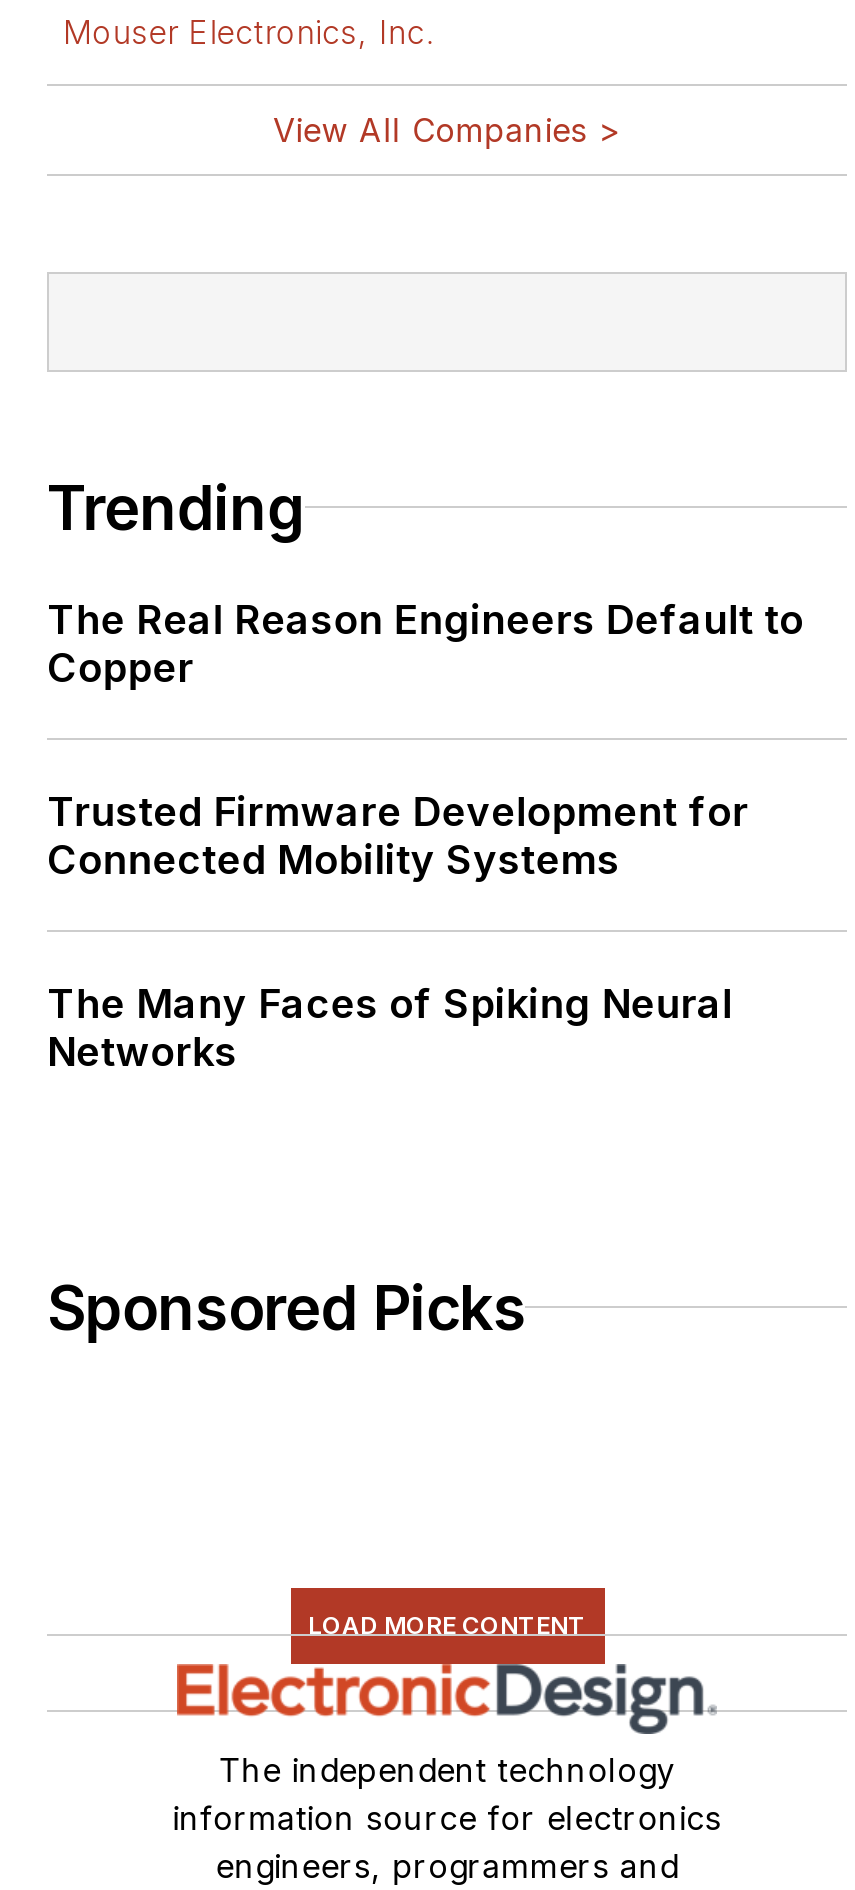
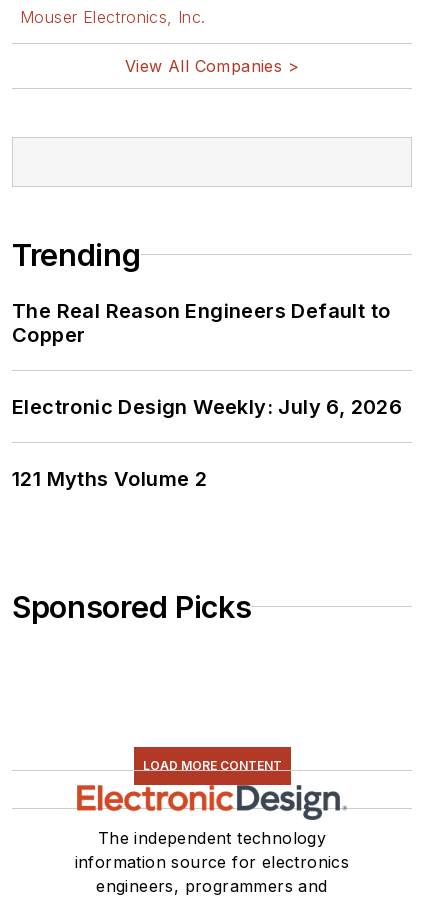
- Trusted Firmware Development for
- Connected Mobility Systems
+ Electronic Design Weekly: July 6, 2026

- The Many Faces of Spiking Neural
- Networks
+ 121 Myths Volume 2
